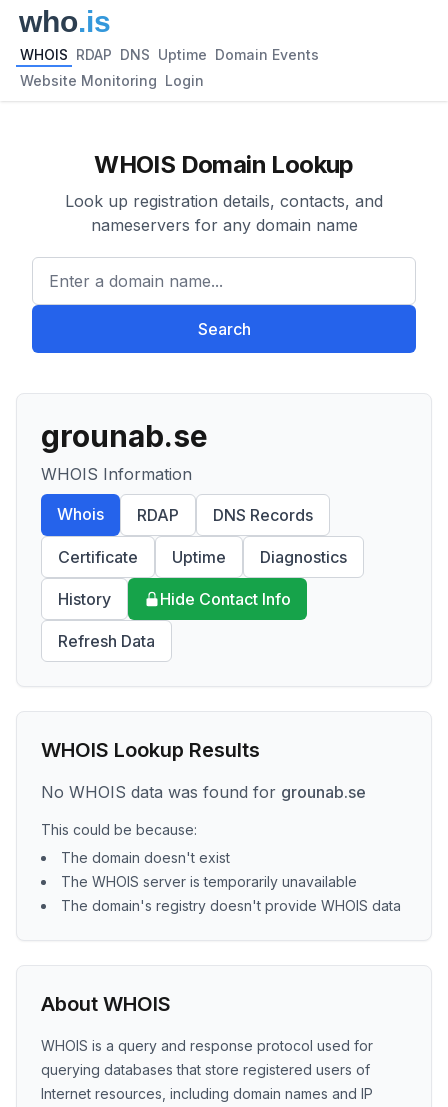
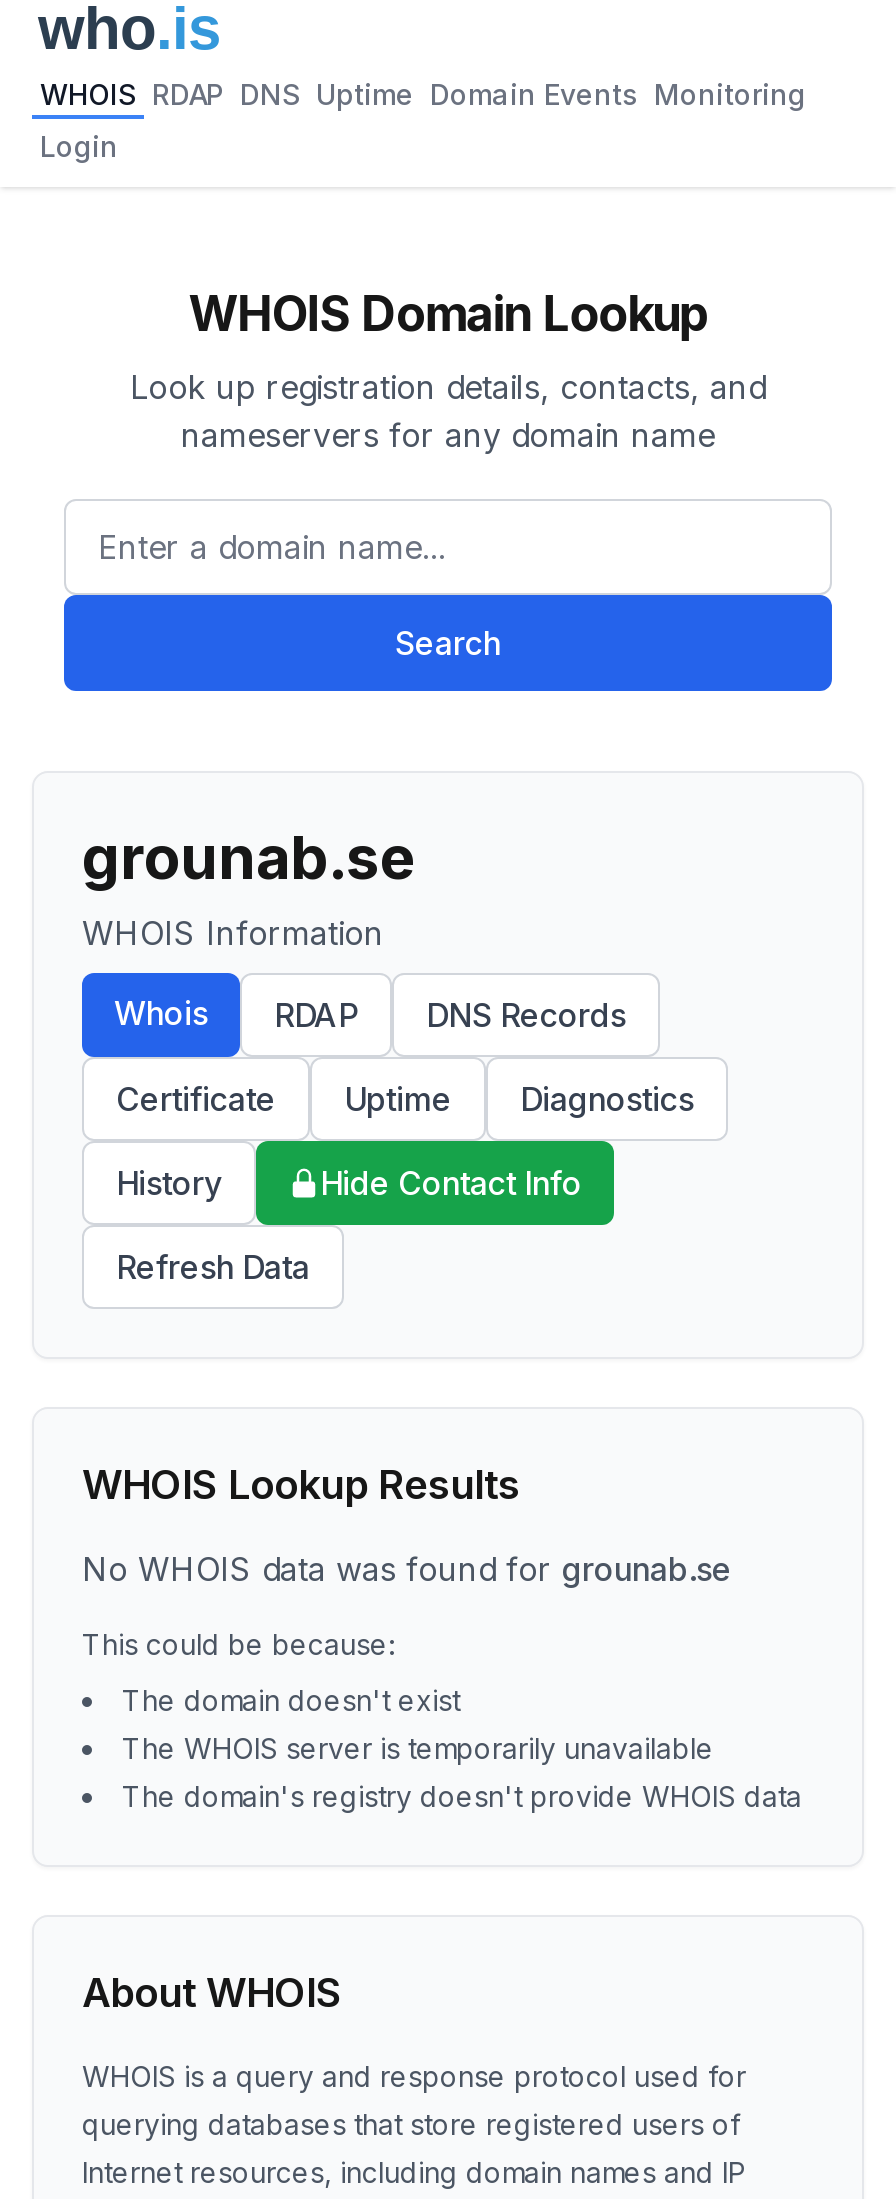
- WHOIS RDAP DNS Uptime Domain Events
+ WHOIS RDAP DNS Uptime Domain Events Monitoring

- Website Monitoring Login
+ Login
